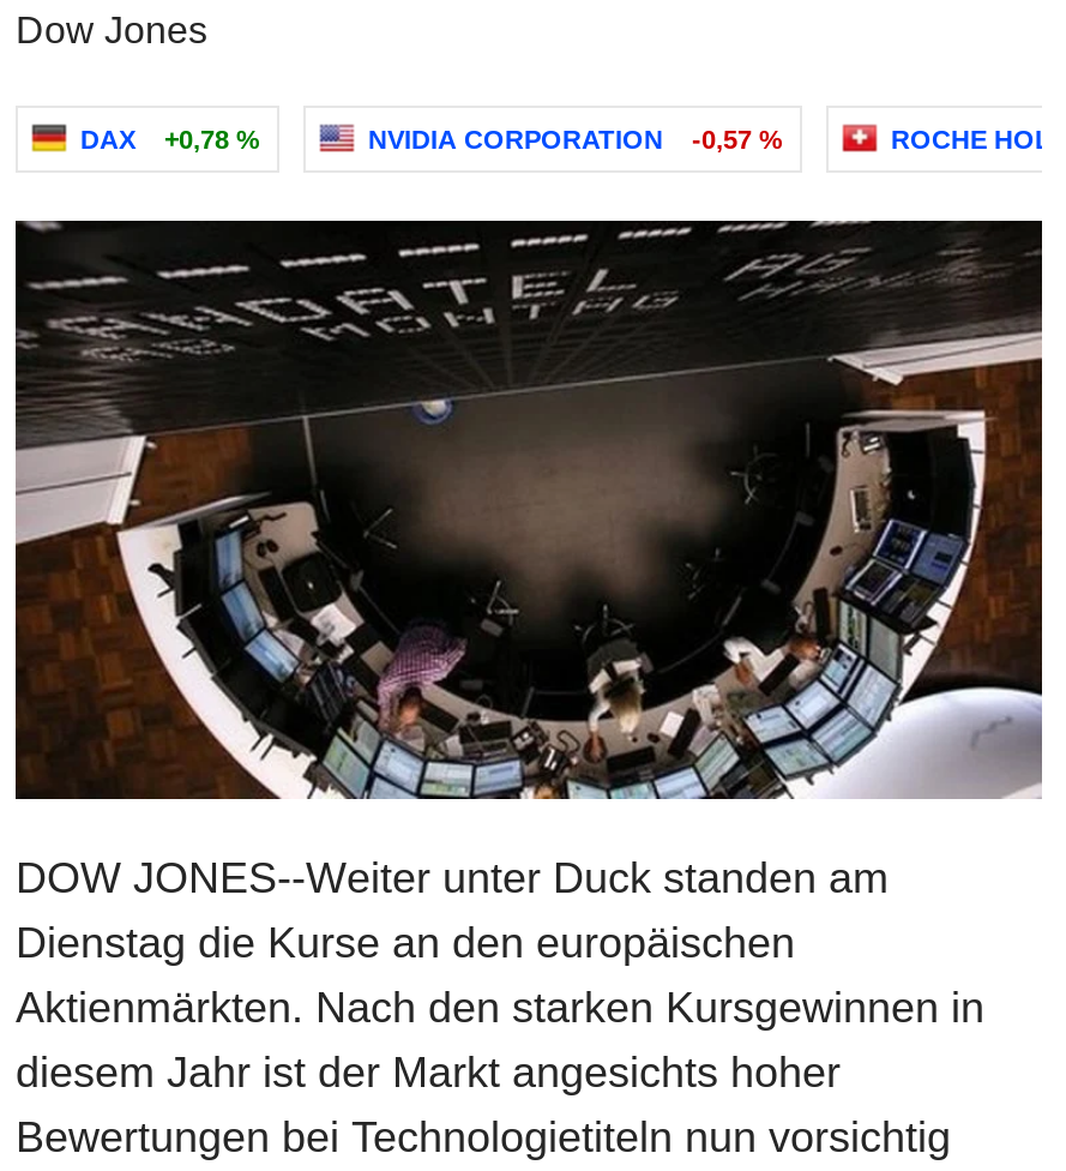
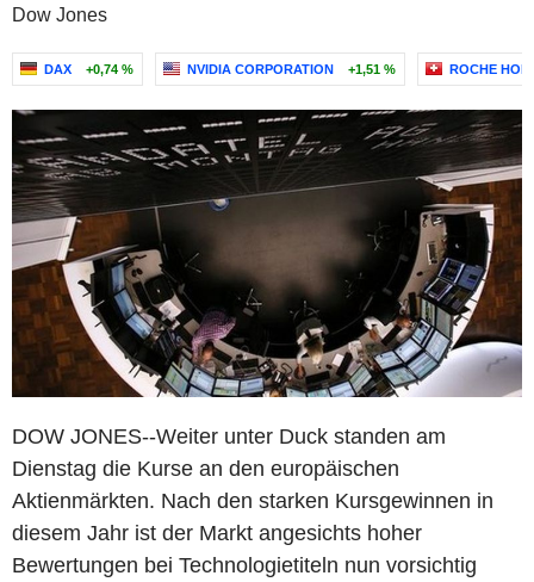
- DAX +0,78 %
+ DAX +0,74 %

- NVIDIA CORPORATION -0,57 %
+ NVIDIA CORPORATION +1,51 %
